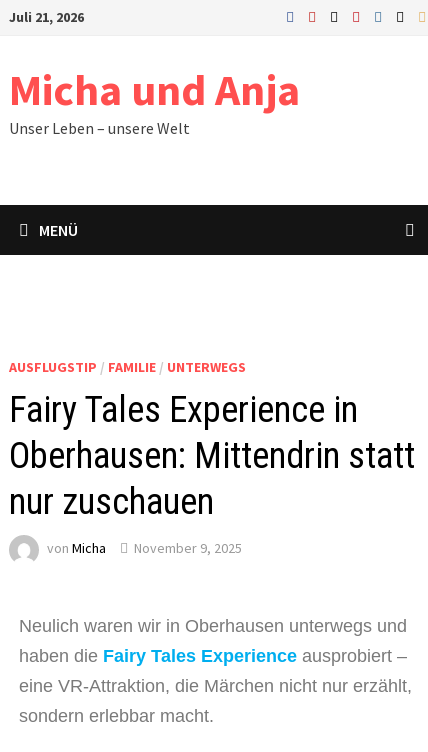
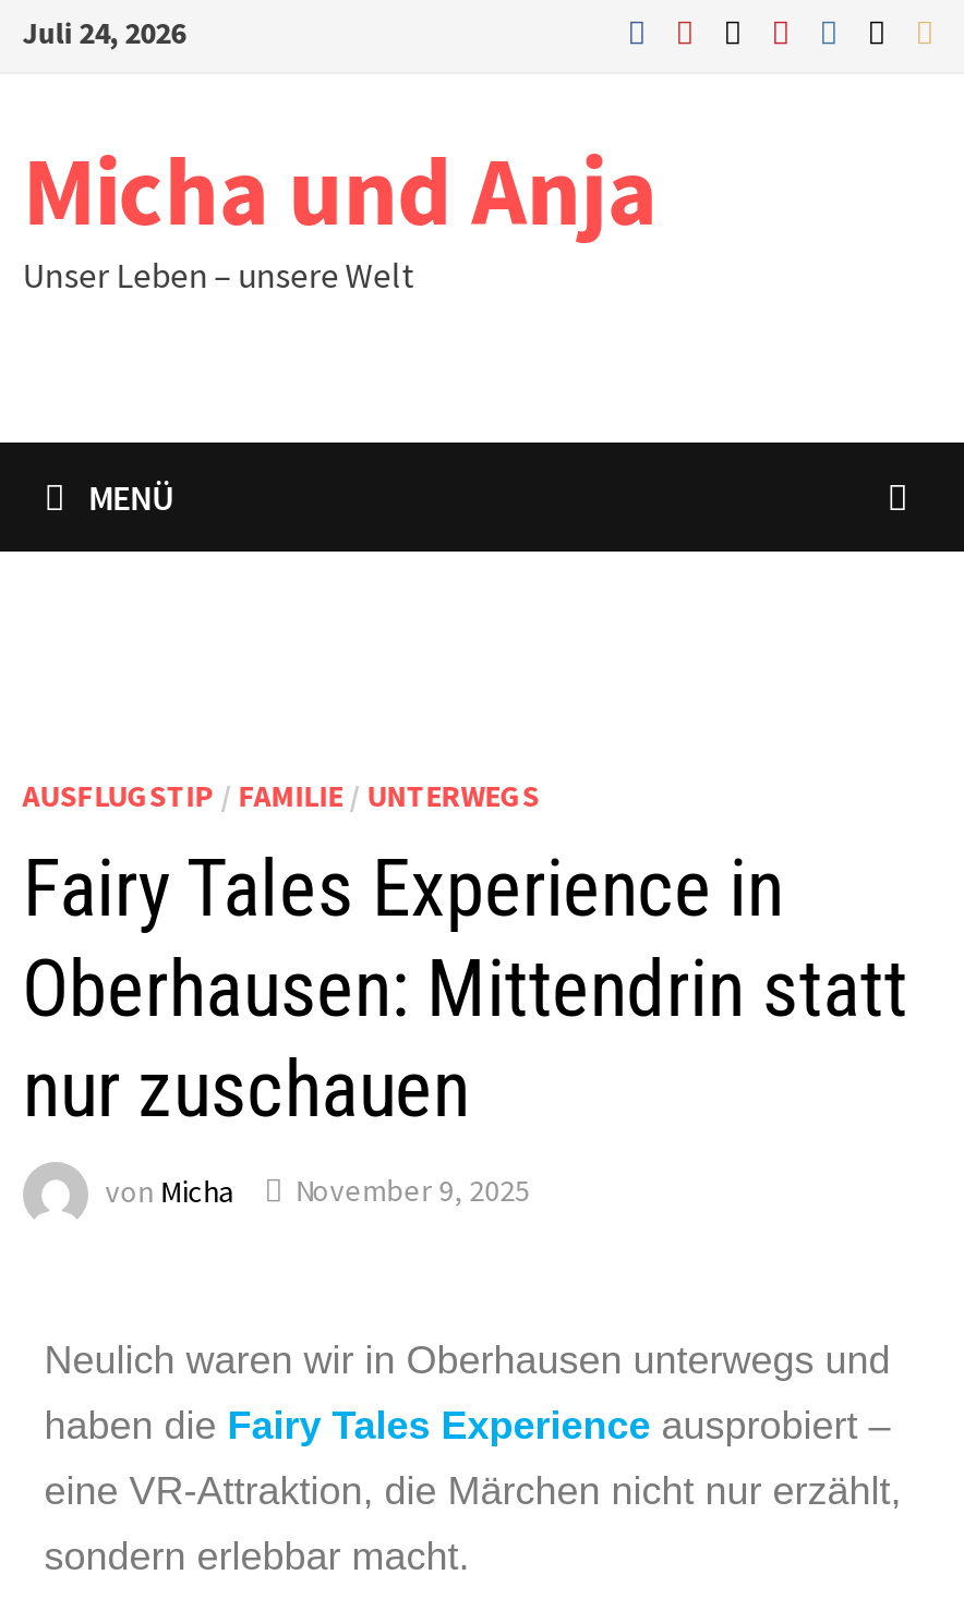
- Juli 21, 2026
+ Juli 24, 2026
